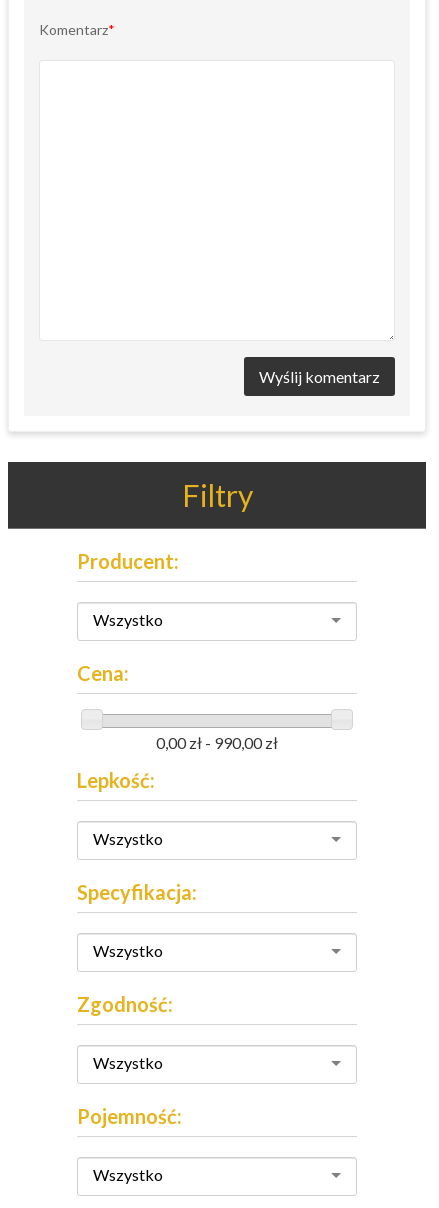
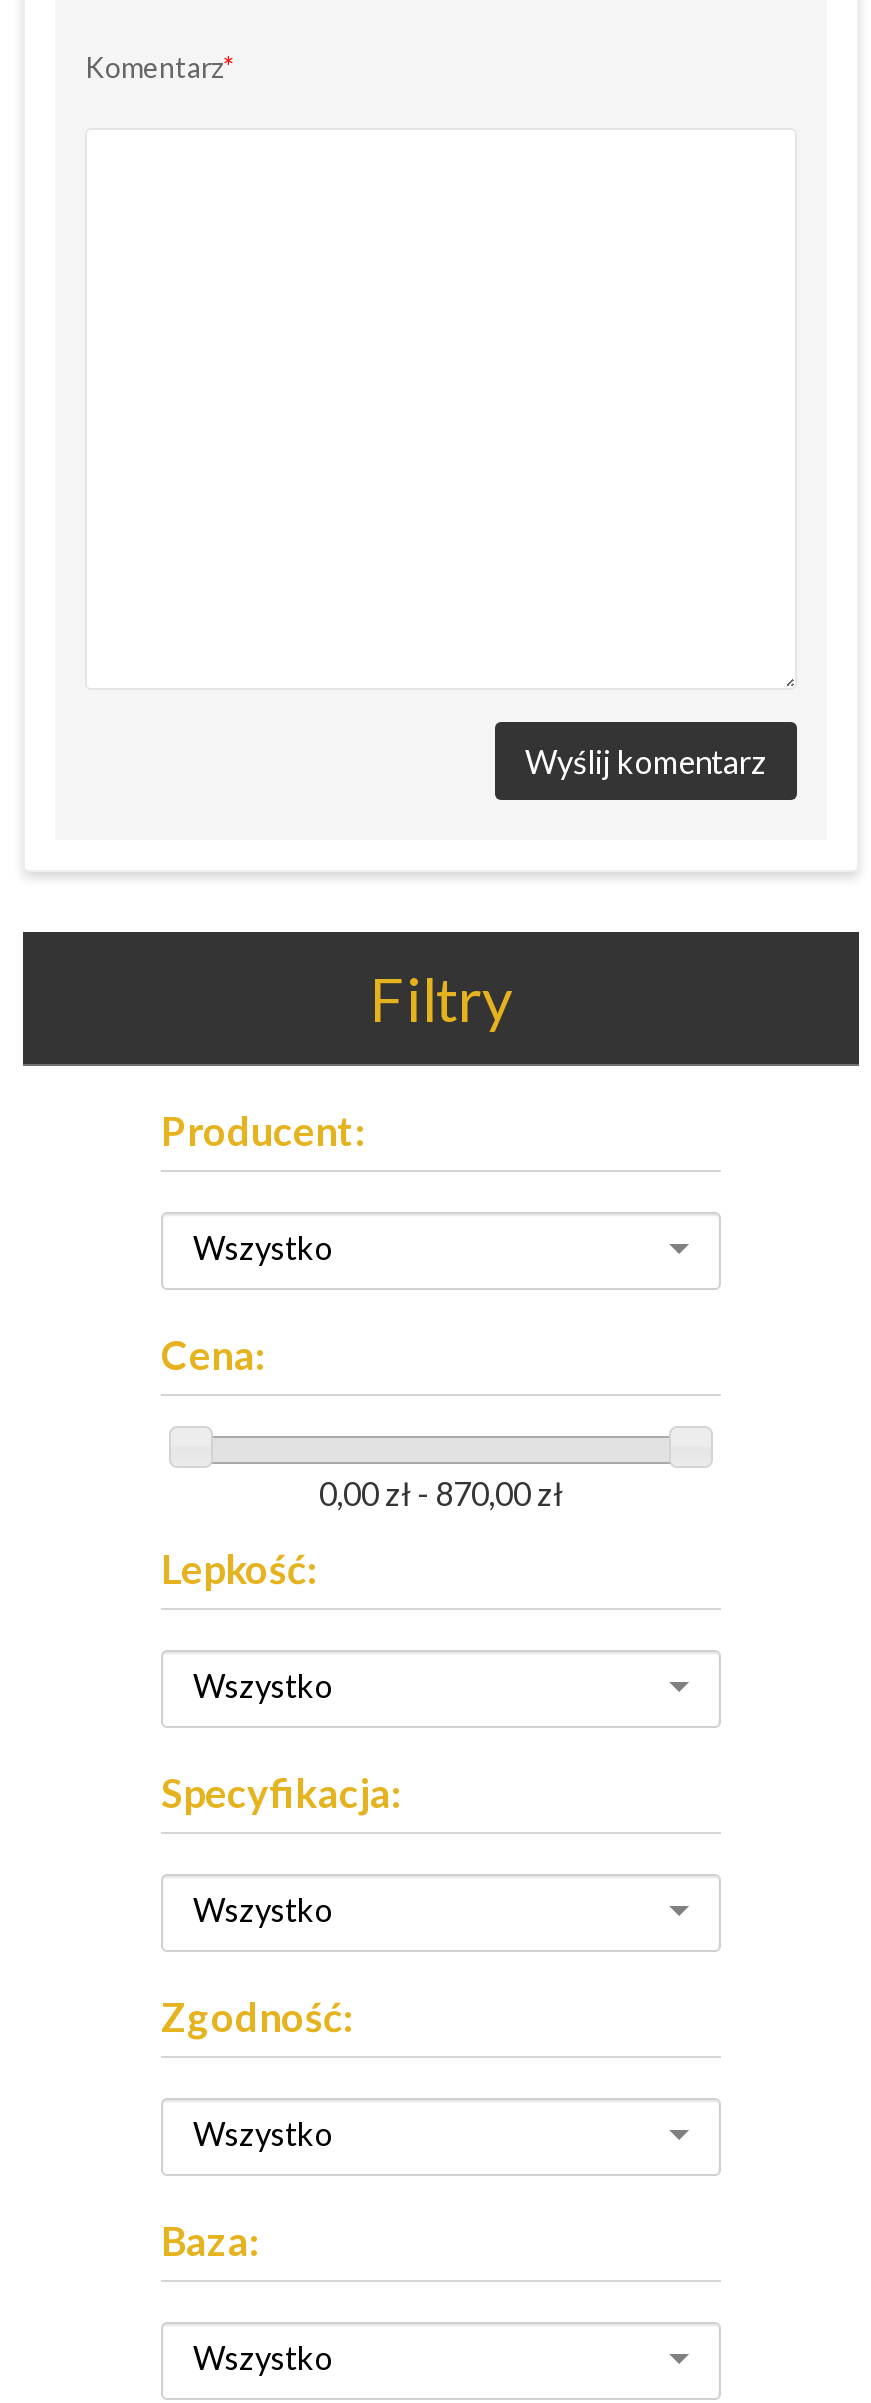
- 0,00 zł - 990,00 zł
+ 0,00 zł - 870,00 zł

- Pojemność:
+ Baza:
